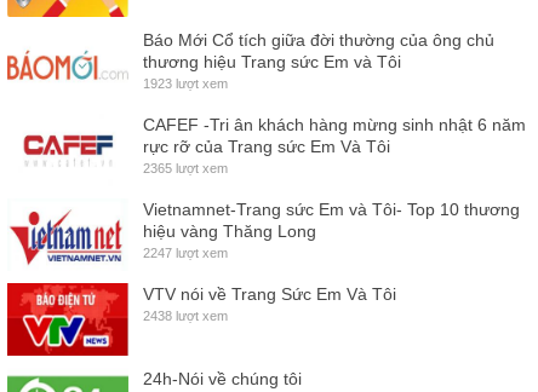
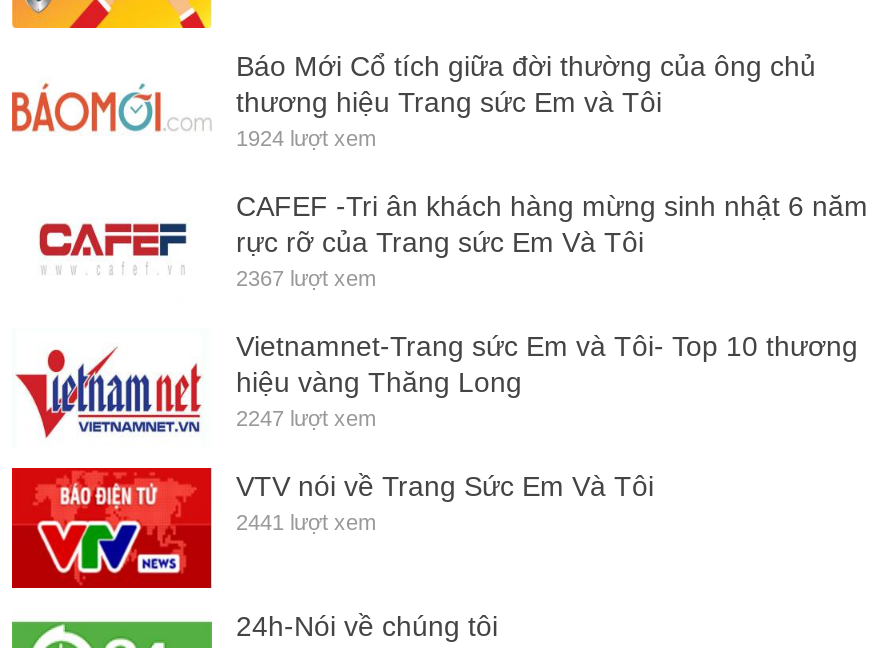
- 1923 lượt xem
+ 1924 lượt xem

- 2365 lượt xem
+ 2367 lượt xem

- 2438 lượt xem
+ 2441 lượt xem
